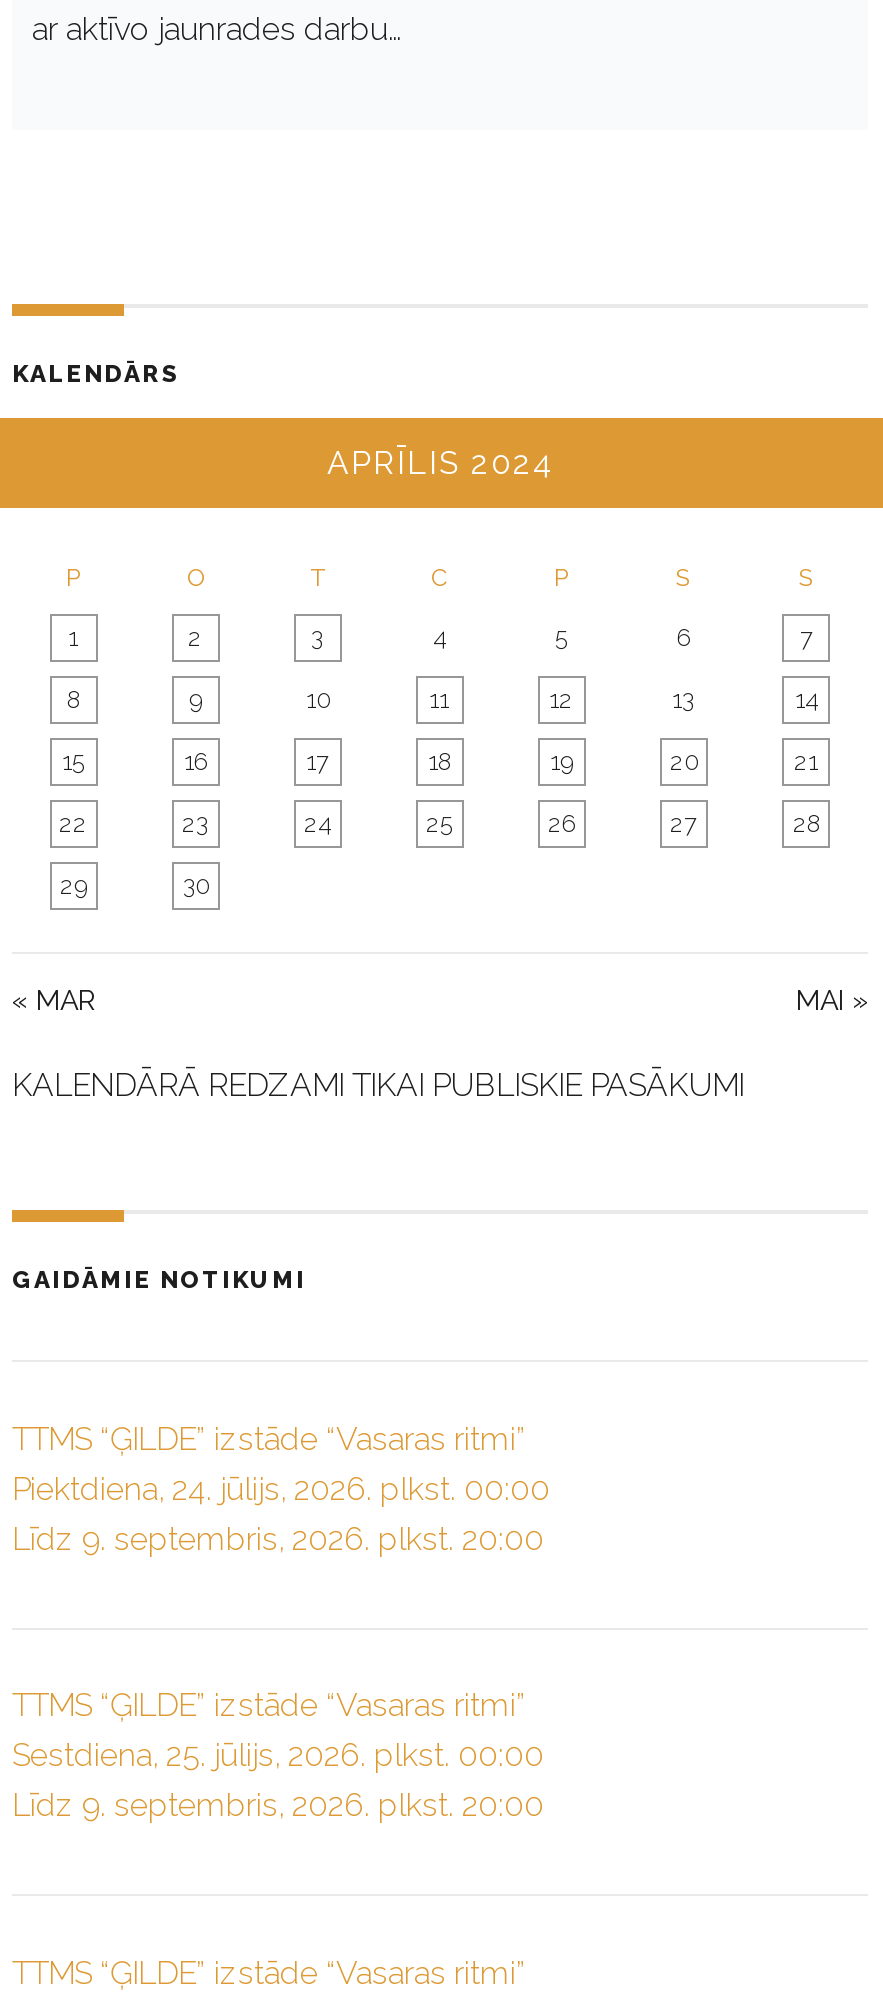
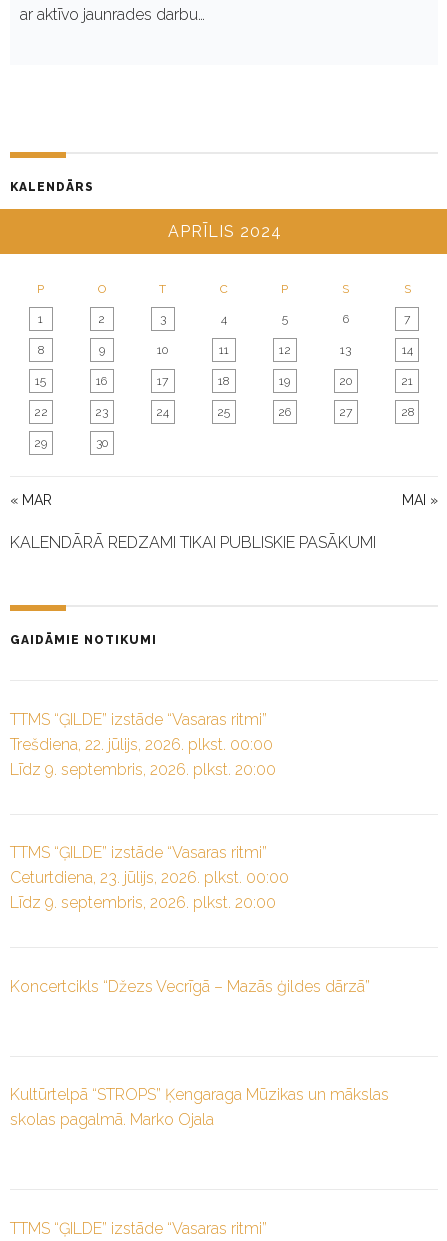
- Piektdiena, 24. jūlijs, 2026. plkst. 00:00
+ Trešdiena, 22. jūlijs, 2026. plkst. 00:00

- Sestdiena, 25. jūlijs, 2026. plkst. 00:00
+ Ceturtdiena, 23. jūlijs, 2026. plkst. 00:00

+ Koncertcikls “Džezs Vecrīgā – Mazās ģildes dārzā”

+ Kultūrtelpā “STROPS” Ķengaraga Mūzikas un mākslas
+ skolas pagalmā. Marko Ojala
